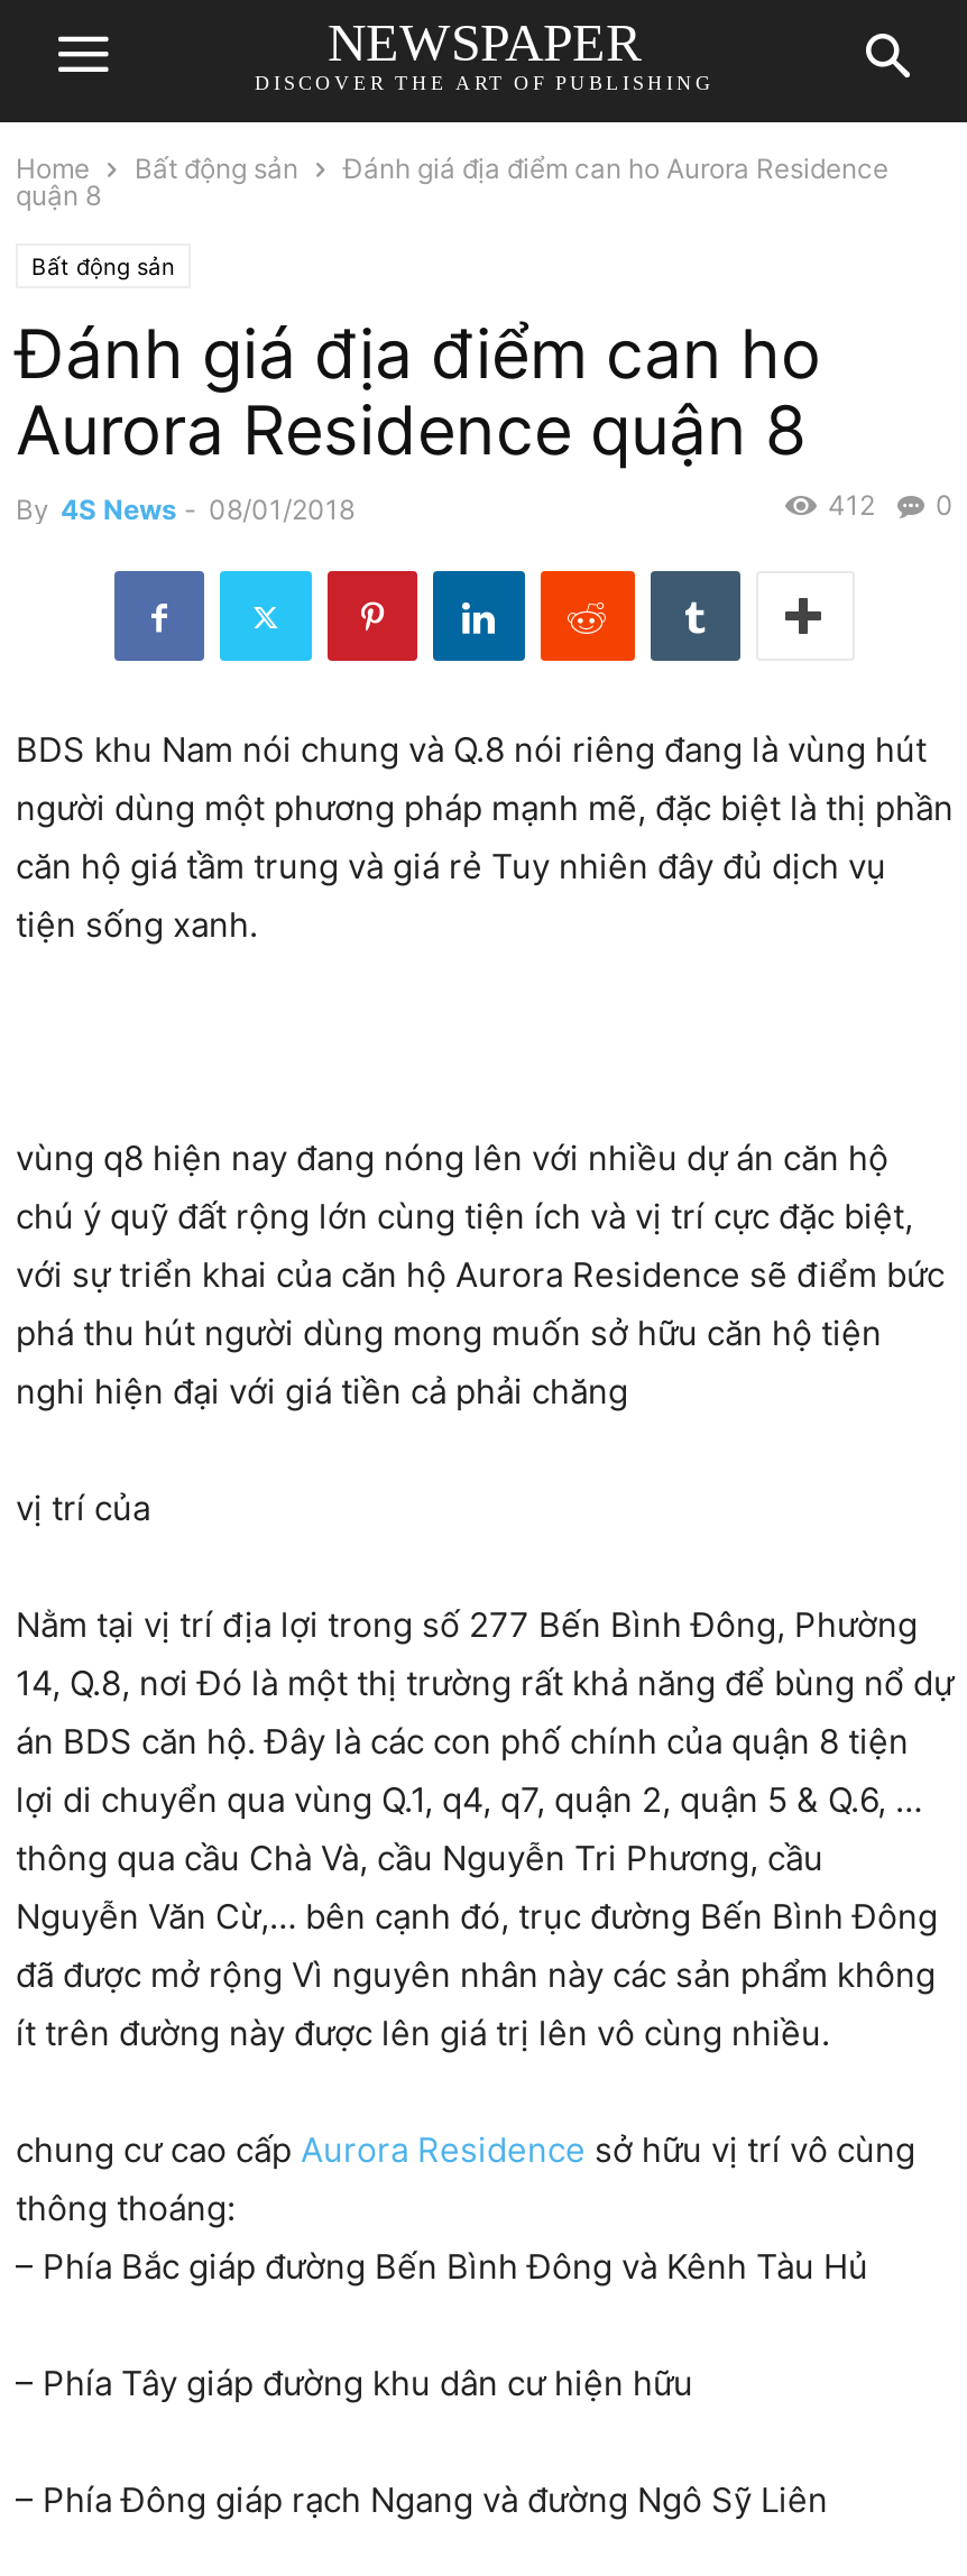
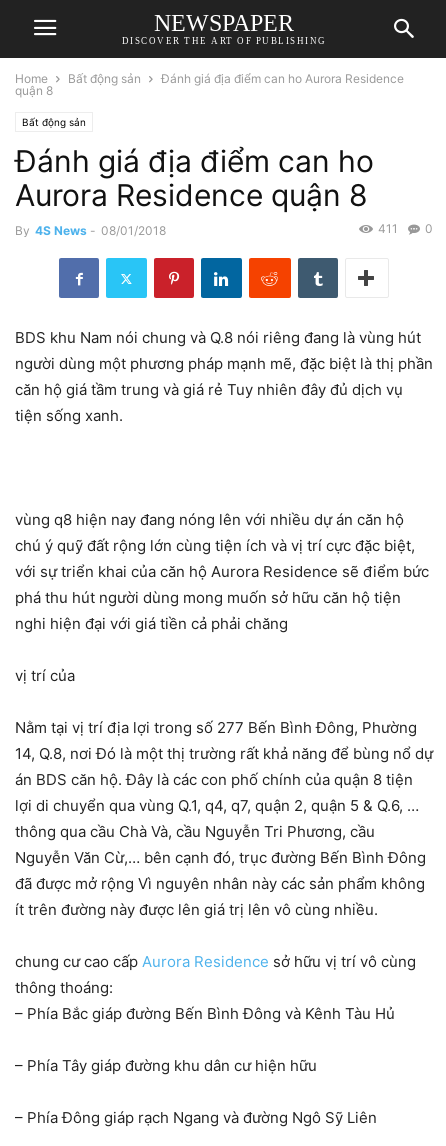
- 412 0
+ 411 0
